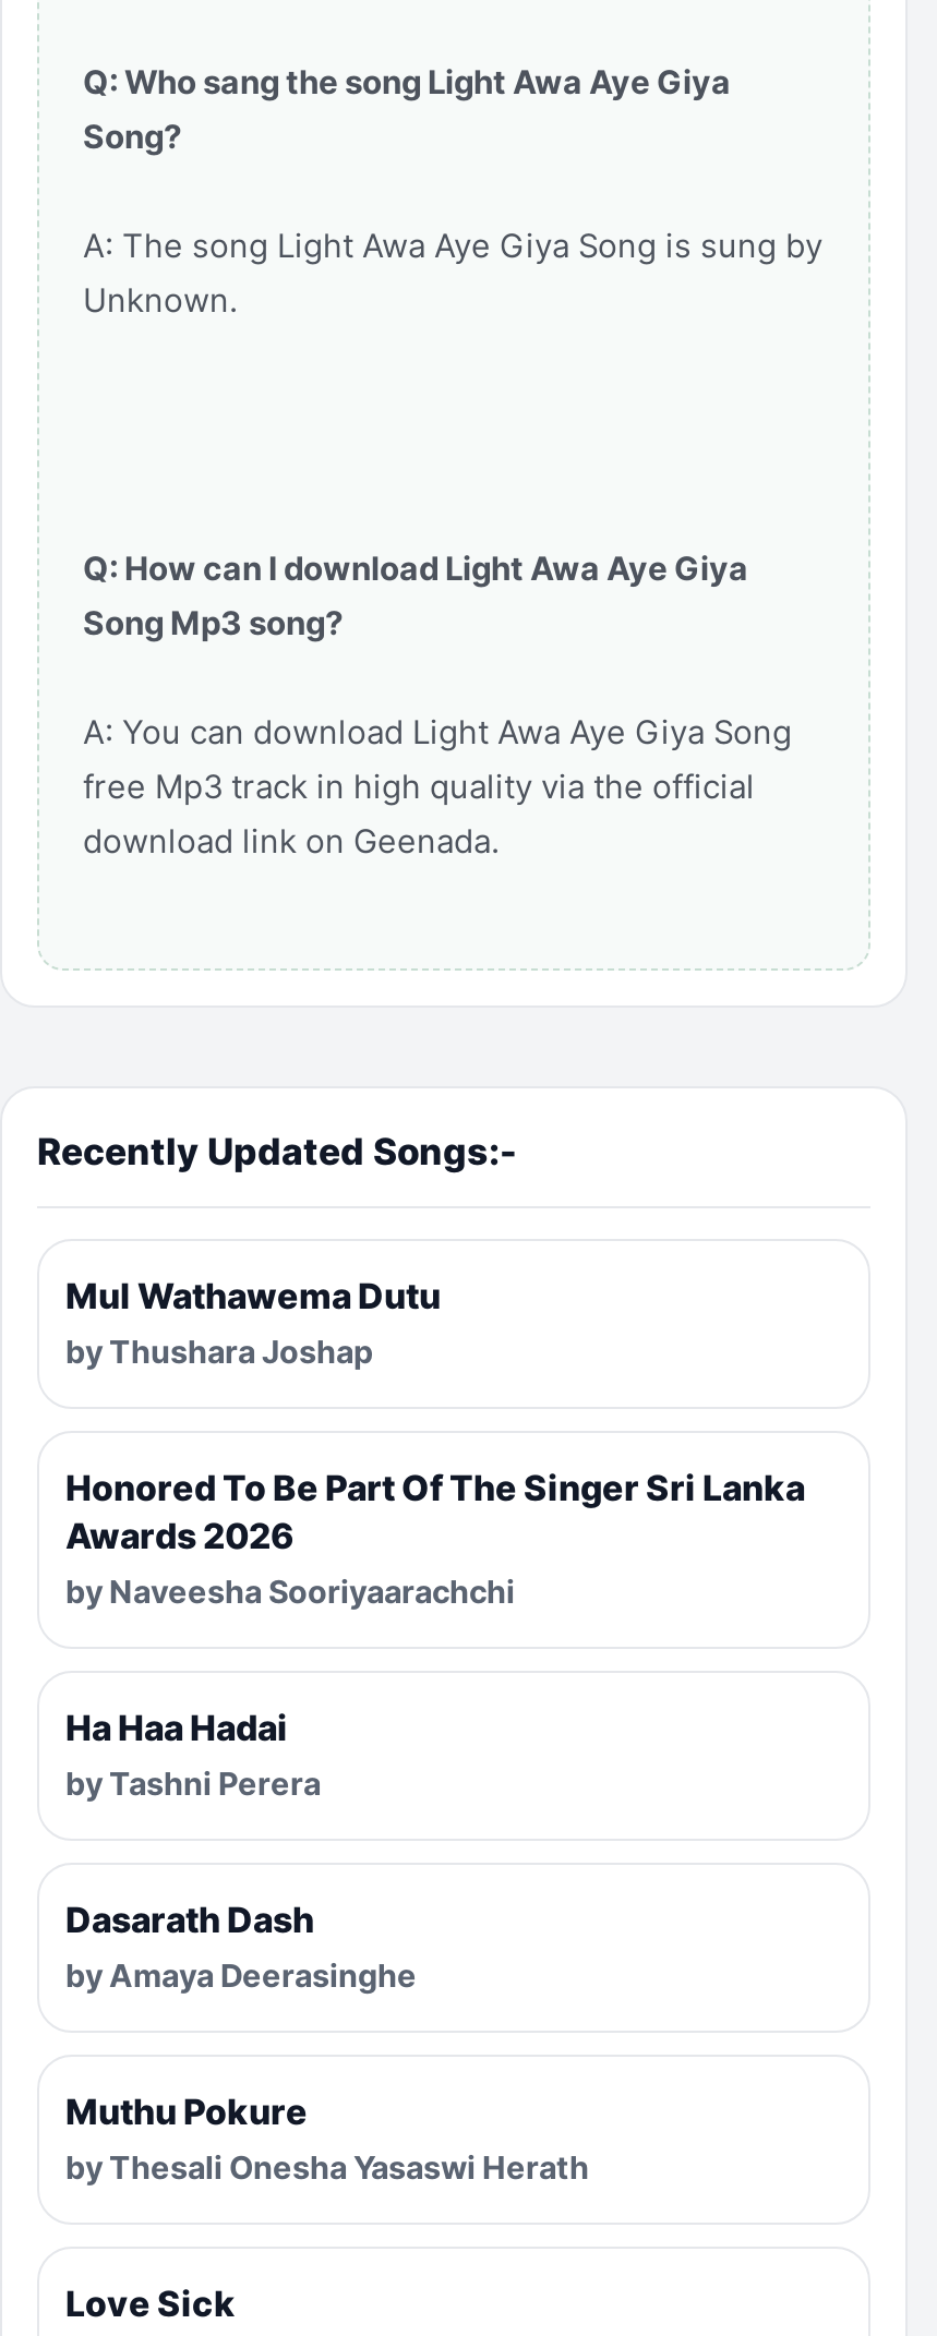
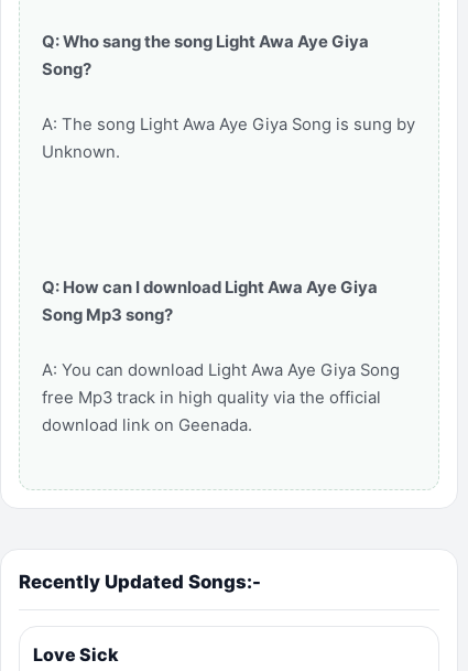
- Mul Wathawema Dutu
- by Thushara Joshap
- Honored To Be Part Of The Singer Sri Lanka
- Awards 2026
- by Naveesha Sooriyaarachchi
- Ha Haa Hadai
- by Tashni Perera
- Dasarath Dash
- by Amaya Deerasinghe
- Muthu Pokure
- by Thesali Onesha Yasaswi Herath
